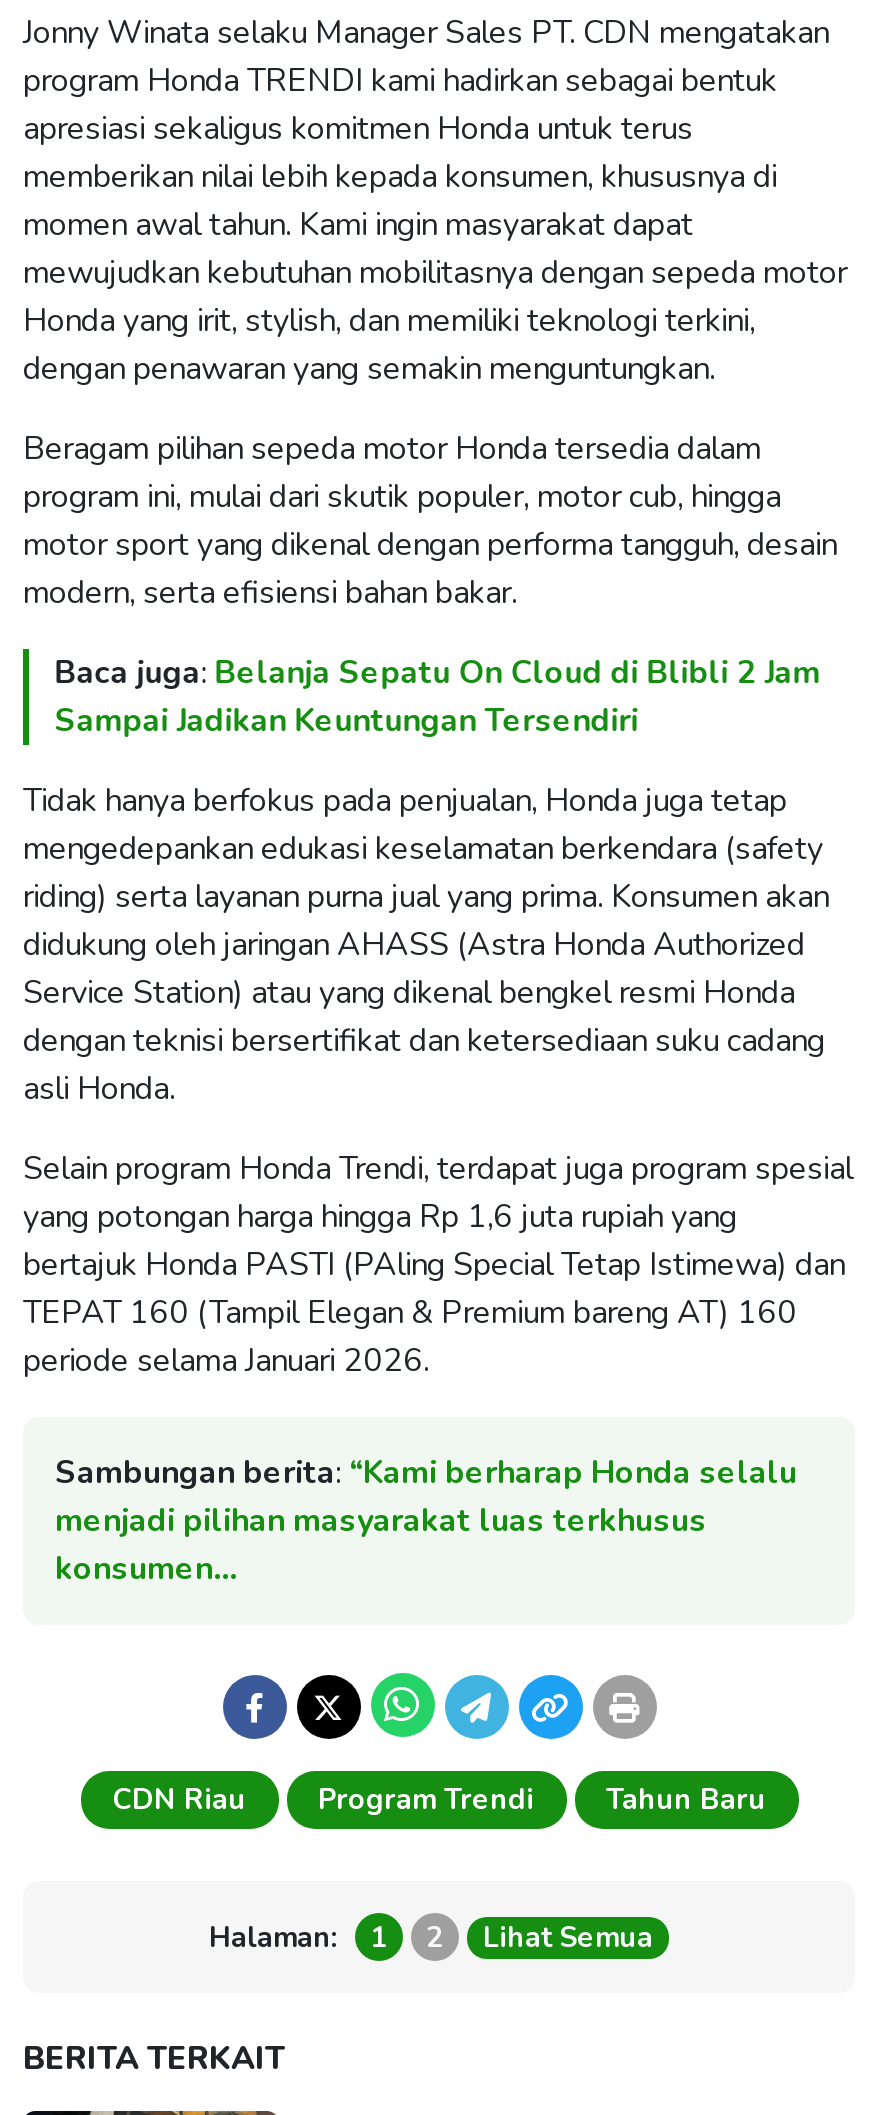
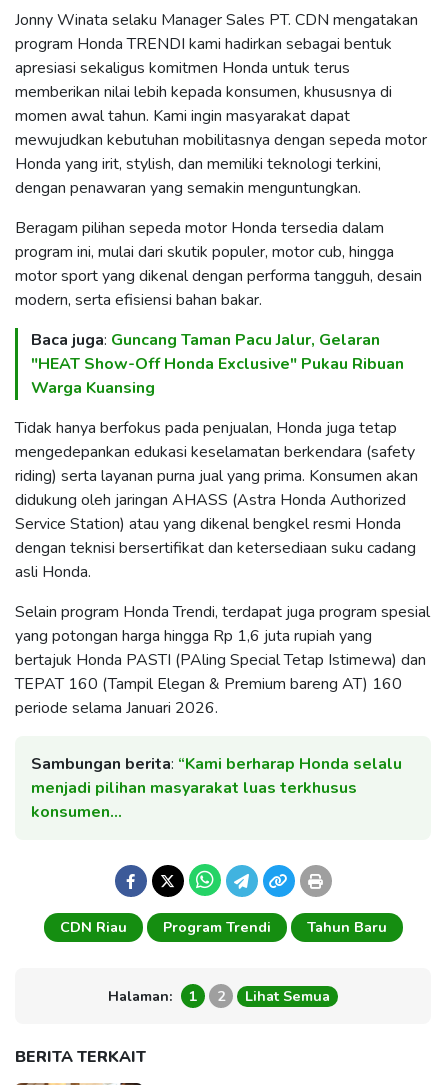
- Baca juga: Belanja Sepatu On Cloud di Blibli 2 Jam
- Sampai Jadikan Keuntungan Tersendiri
+ Baca juga: Guncang Taman Pacu Jalur, Gelaran
+ "HEAT Show-Off Honda Exclusive" Pukau Ribuan
+ Warga Kuansing
